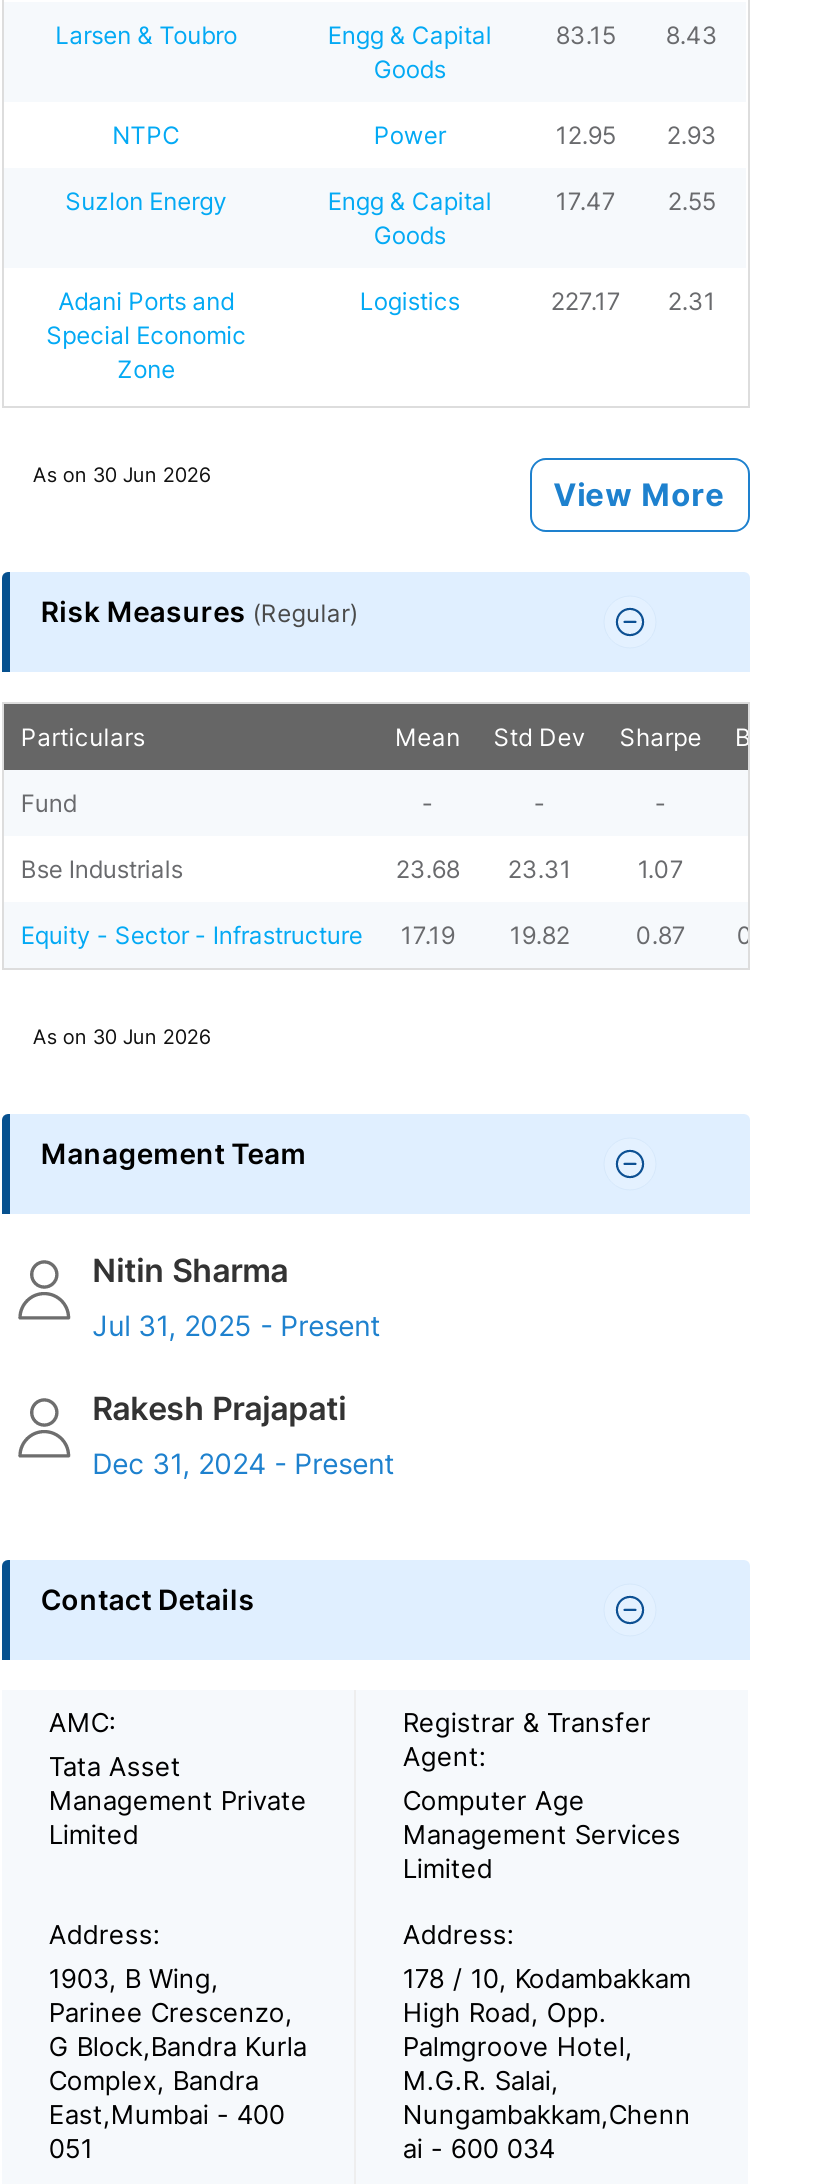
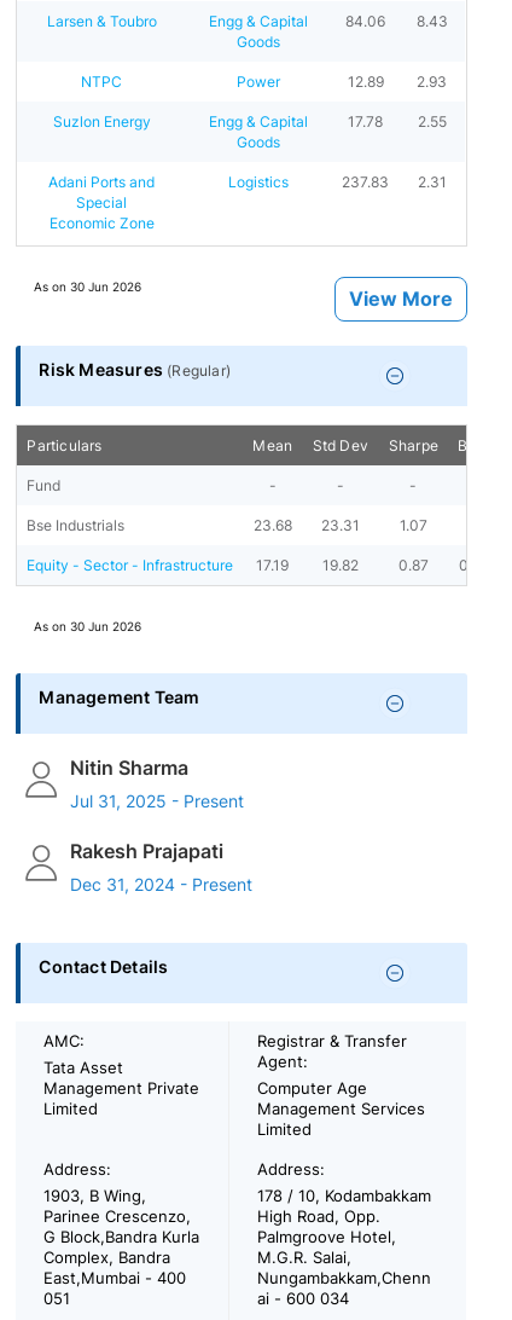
- 83.15 8.43
+ 84.06 8.43

- 12.95 2.93
+ 12.89 2.93

- 17.47 2.55
+ 17.78 2.55

- 227.17 2.31
+ 237.83 2.31
